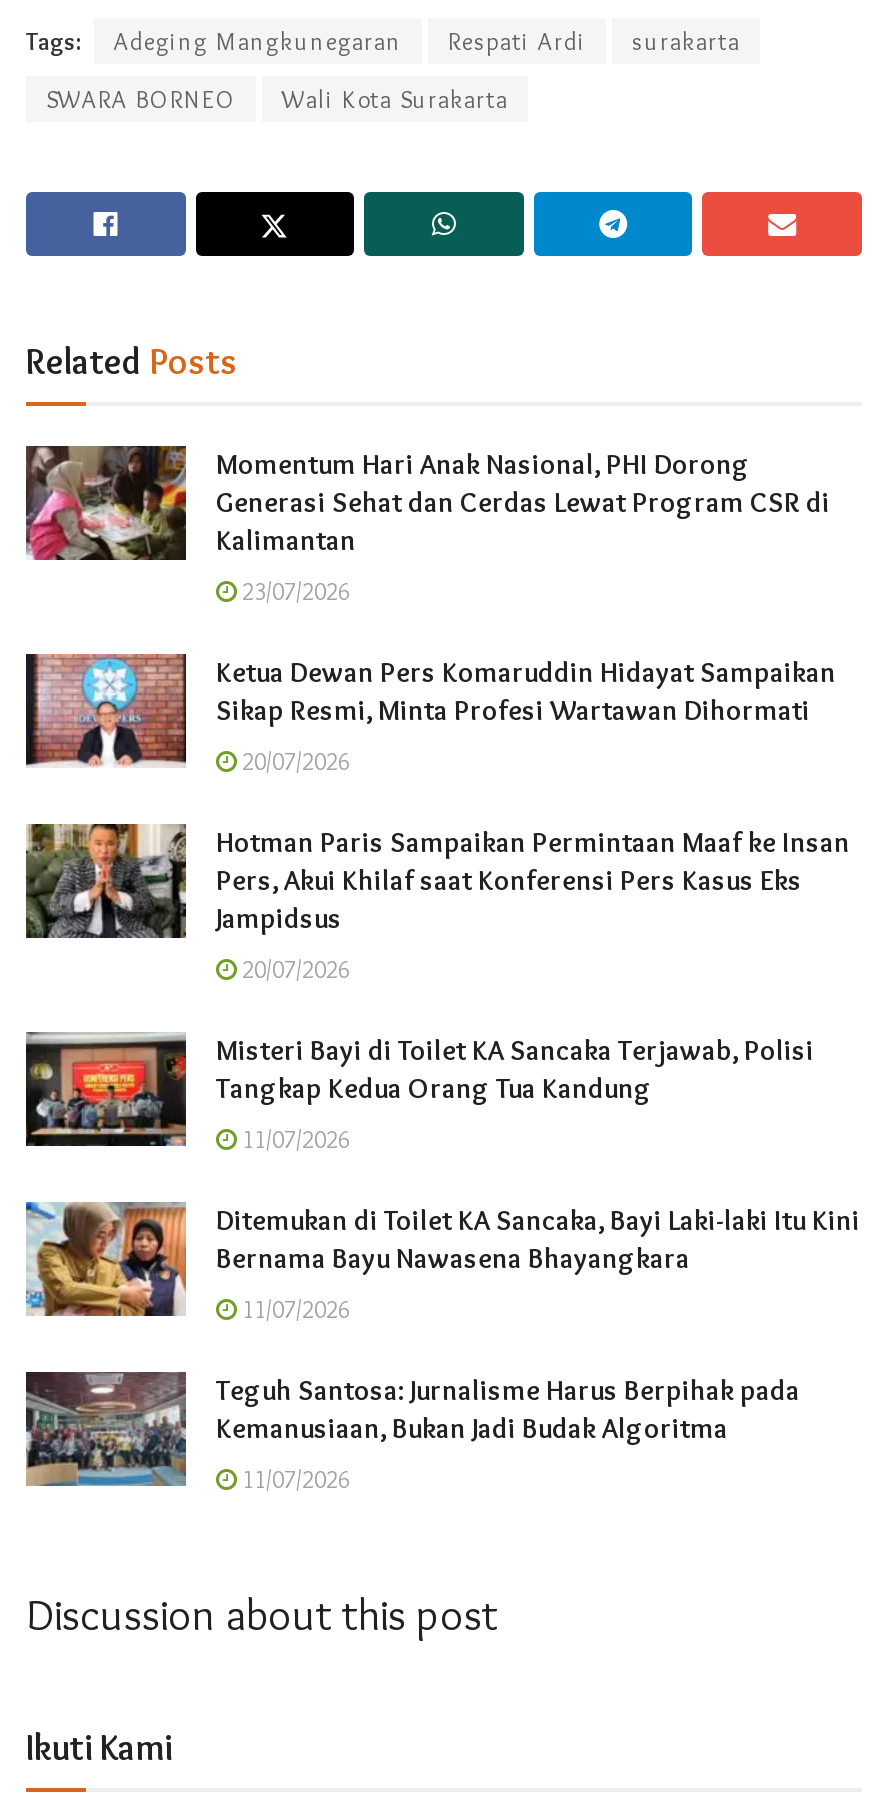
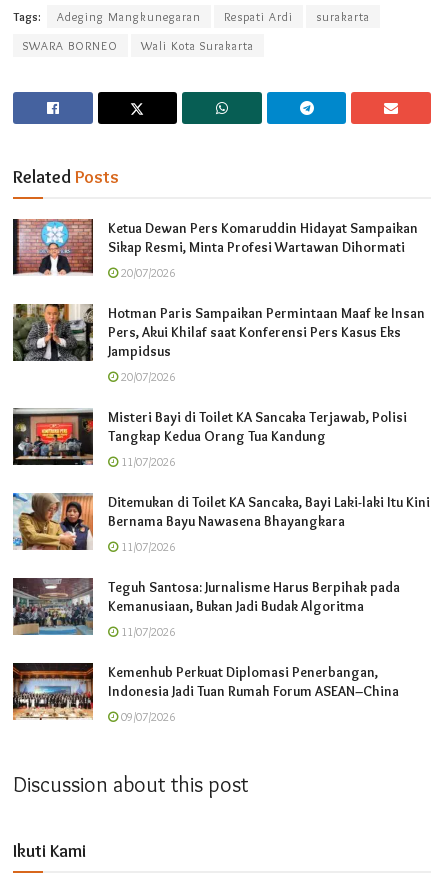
- [image]
- Momentum Hari Anak Nasional, PHI Dorong
- Generasi Sehat dan Cerdas Lewat Program CSR di
- Kalimantan
- 23/07/2026

moved up: [image] | Ketua Dewan Pers Komaruddin Hidayat Sampaikan | Sikap Resmi, Minta Profesi Wartawan Dihormati | ... | Kemanusiaan, Bukan Jadi Budak Algoritma | 11/07/2026

+ [image]
+ Kemenhub Perkuat Diplomasi Penerbangan,
+ Indonesia Jadi Tuan Rumah Forum ASEAN–China
+ 09/07/2026
